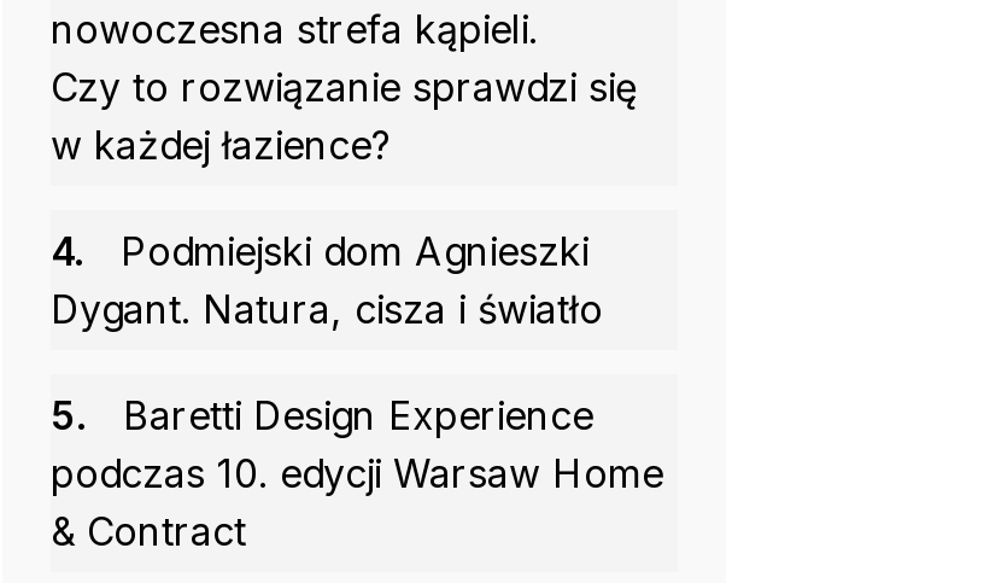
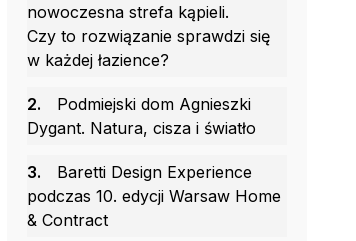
- 4. Podmiejski dom Agnieszki
+ 2. Podmiejski dom Agnieszki

- 5. Baretti Design Experience
+ 3. Baretti Design Experience
